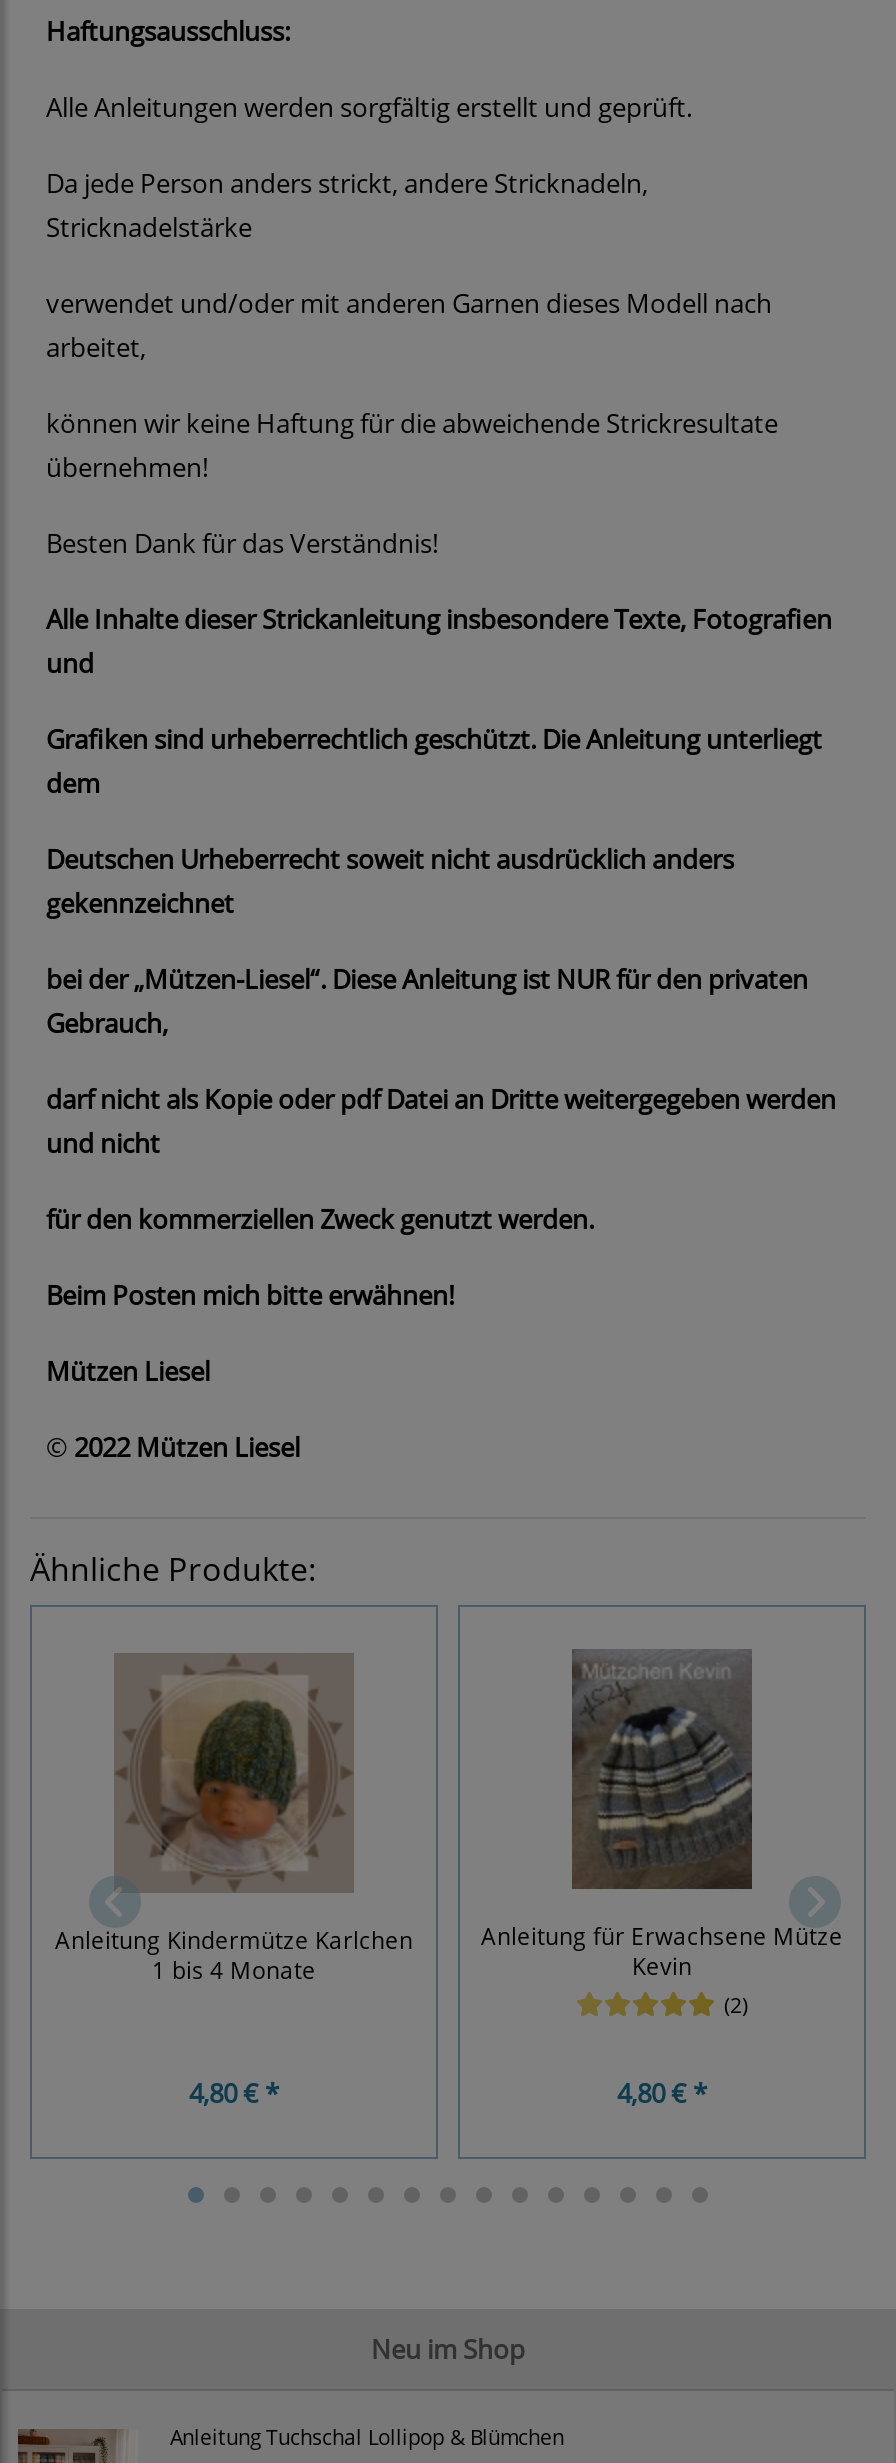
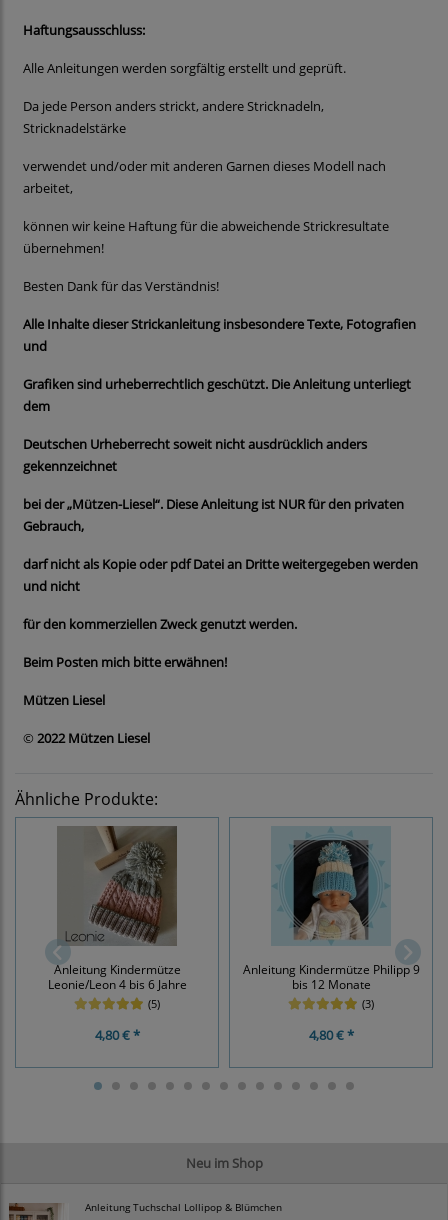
- [image]
- Anleitung Kindermütze Karlchen
- 1 bis 4 Monate
+ [image]
+ Anleitung Kindermütze
+ Leonie/Leon 4 bis 6 Jahre
+ (5)

- [image]
- Anleitung für Erwachsene Mütze
- Kevin
- (2)
+ [image]
+ Anleitung Kindermütze Philipp 9
+ bis 12 Monate
+ (3)
